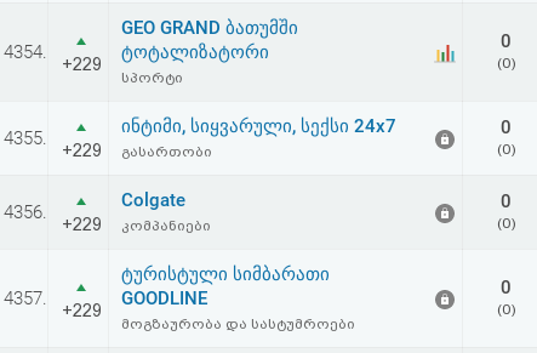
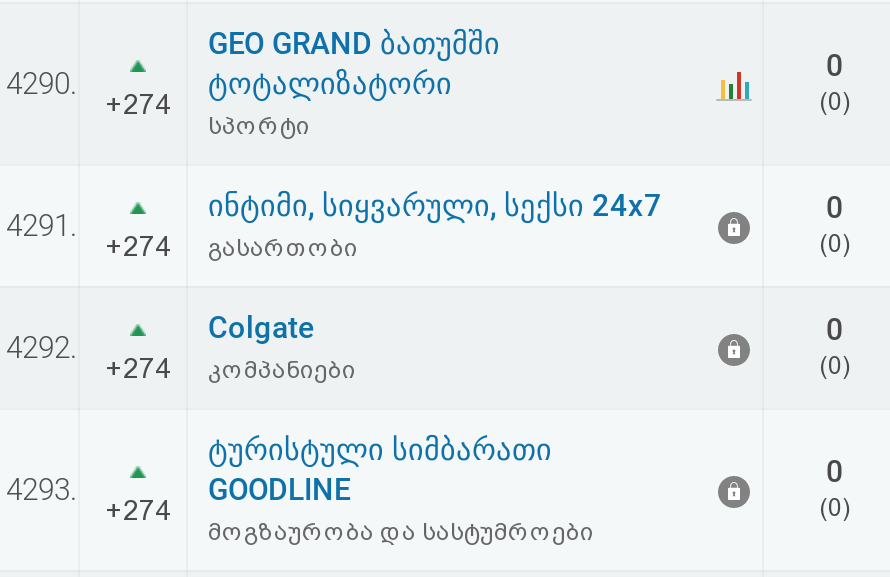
- 4354.
+ 4290.

- +229
+ +274

- 4355.
+ 4291.

- +229 გასართობი
+ +274 გასართობი

- 4356.
+ 4292.

- +229 კომპანიები
+ +274 კომპანიები

- 4357.
+ 4293.

- +229
+ +274
